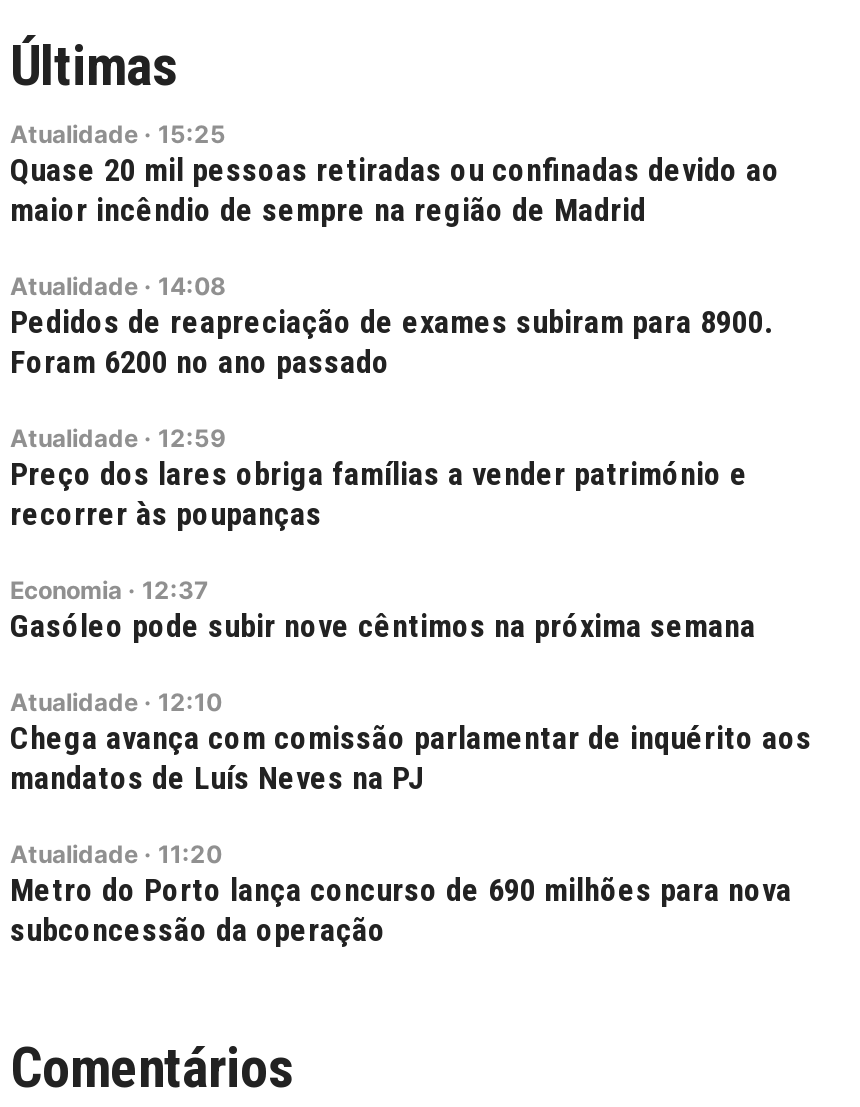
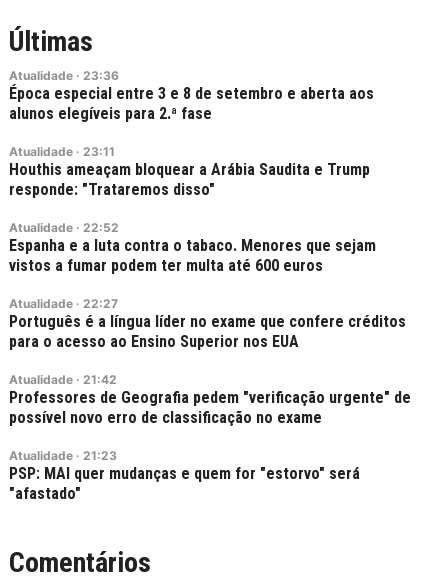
- Atualidade · 15:25
- Quase 20 mil pessoas retiradas ou confinadas devido ao
- maior incêndio de sempre na região de Madrid
+ Atualidade · 23:36
+ Época especial entre 3 e 8 de setembro e aberta aos
+ alunos elegíveis para 2.ª fase

- Atualidade · 14:08
- Pedidos de reapreciação de exames subiram para 8900.
- Foram 6200 no ano passado
+ Atualidade · 23:11
+ Houthis ameaçam bloquear a Arábia Saudita e Trump
+ responde: "Trataremos disso"

- Atualidade · 12:59
- Preço dos lares obriga famílias a vender património e
- recorrer às poupanças
+ Atualidade · 22:52
+ Espanha e a luta contra o tabaco. Menores que sejam
+ vistos a fumar podem ter multa até 600 euros

- Economia · 12:37
- Gasóleo pode subir nove cêntimos na próxima semana
+ Atualidade · 22:27
+ Português é a língua líder no exame que confere créditos
+ para o acesso ao Ensino Superior nos EUA

- Atualidade · 12:10
- Chega avança com comissão parlamentar de inquérito aos
- mandatos de Luís Neves na PJ
+ Atualidade · 21:42
+ Professores de Geografia pedem "verificação urgente" de
+ possível novo erro de classificação no exame

- Atualidade · 11:20
- Metro do Porto lança concurso de 690 milhões para nova
- subconcessão da operação
+ Atualidade · 21:23
+ PSP: MAI quer mudanças e quem for "estorvo" será
+ "afastado"
